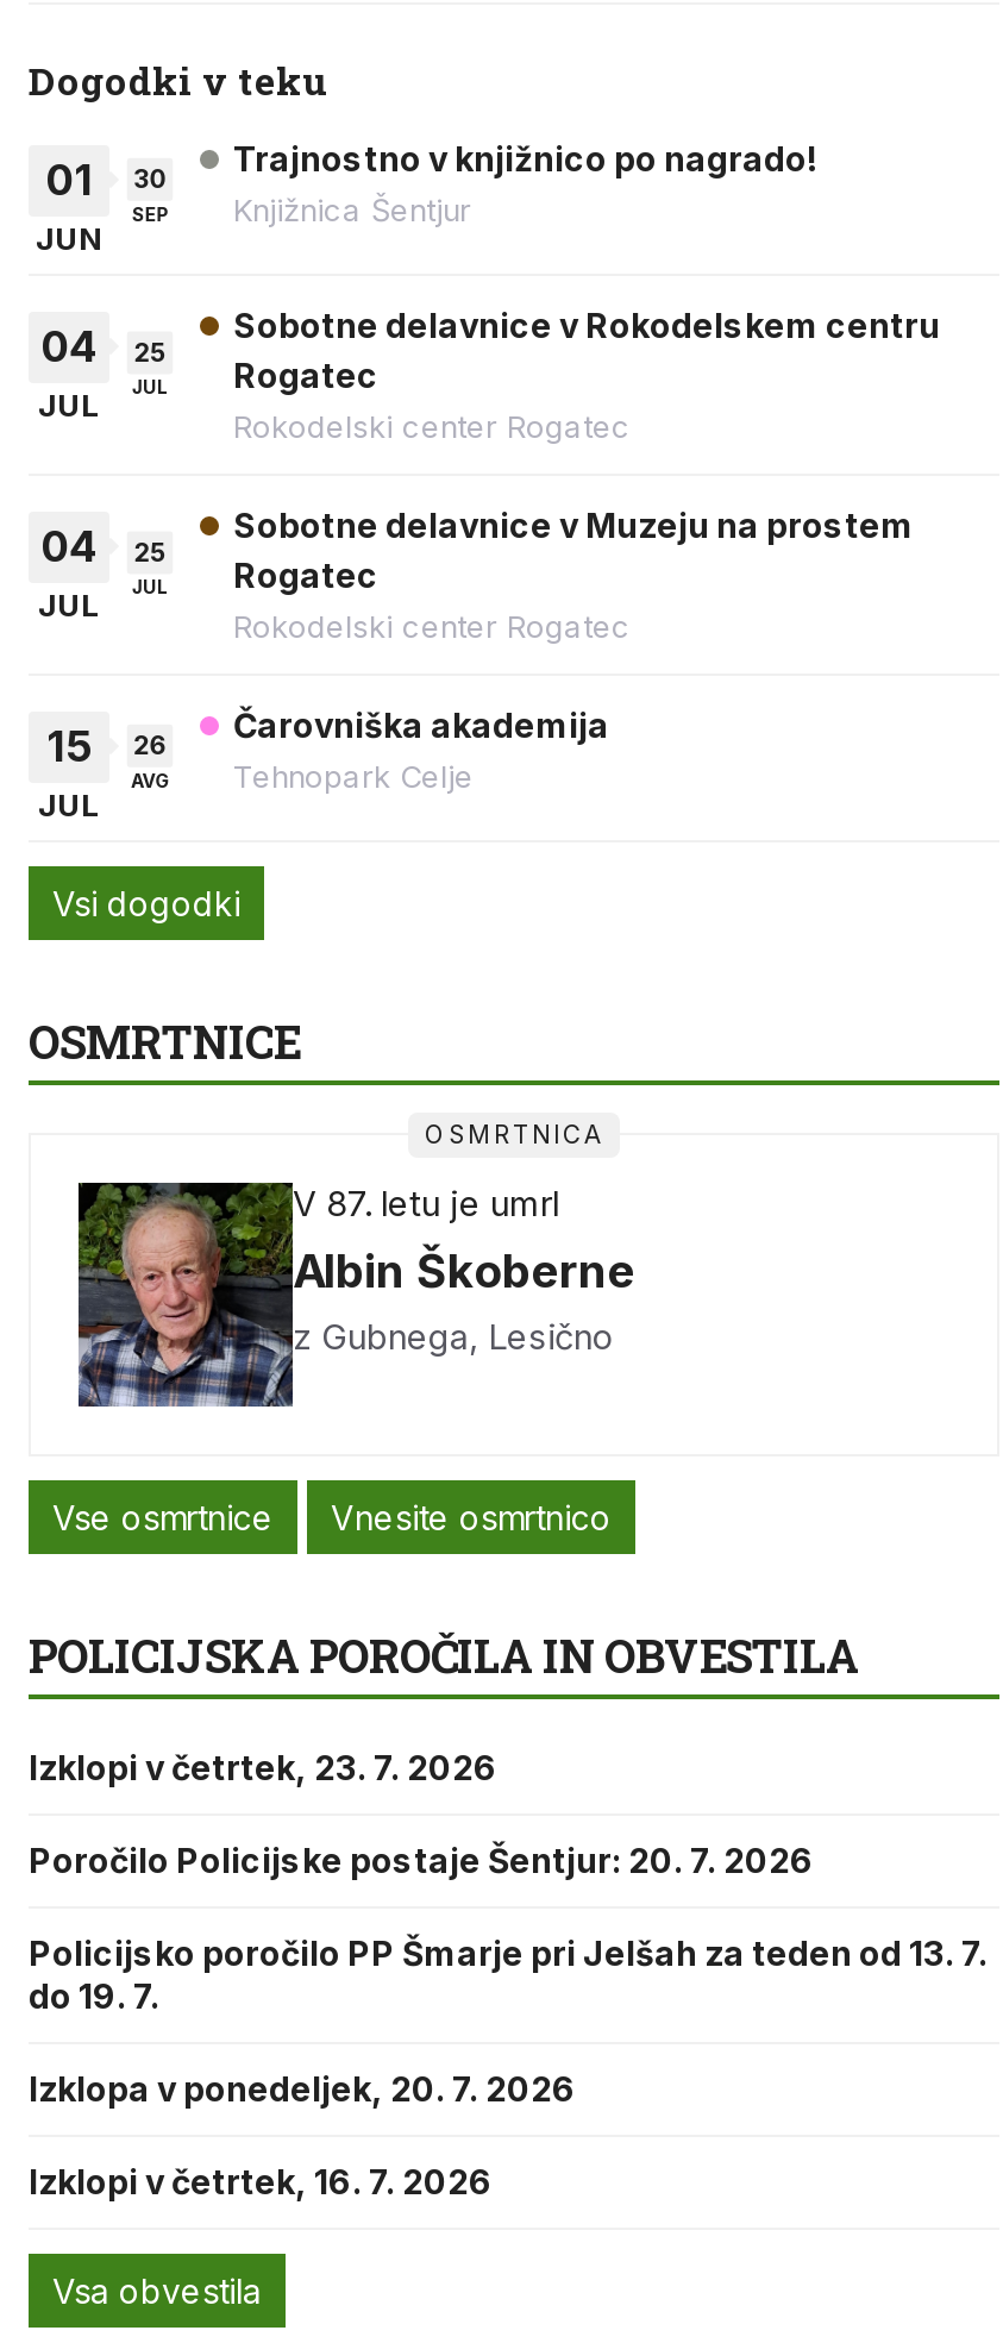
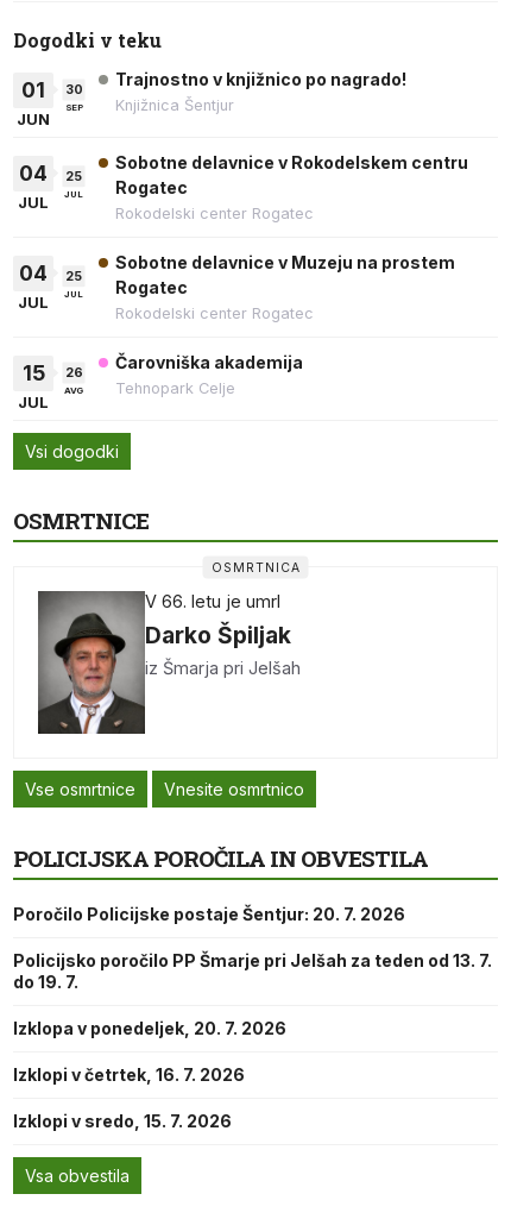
- [image]
- V 87. letu je umrl
- Albin Škoberne
- z Gubnega, Lesično
+ [image]
+ V 66. letu je umrl
+ Darko Špiljak
+ iz Šmarja pri Jelšah

- Izklopi v četrtek, 23. 7. 2026

+ Izklopi v sredo, 15. 7. 2026
